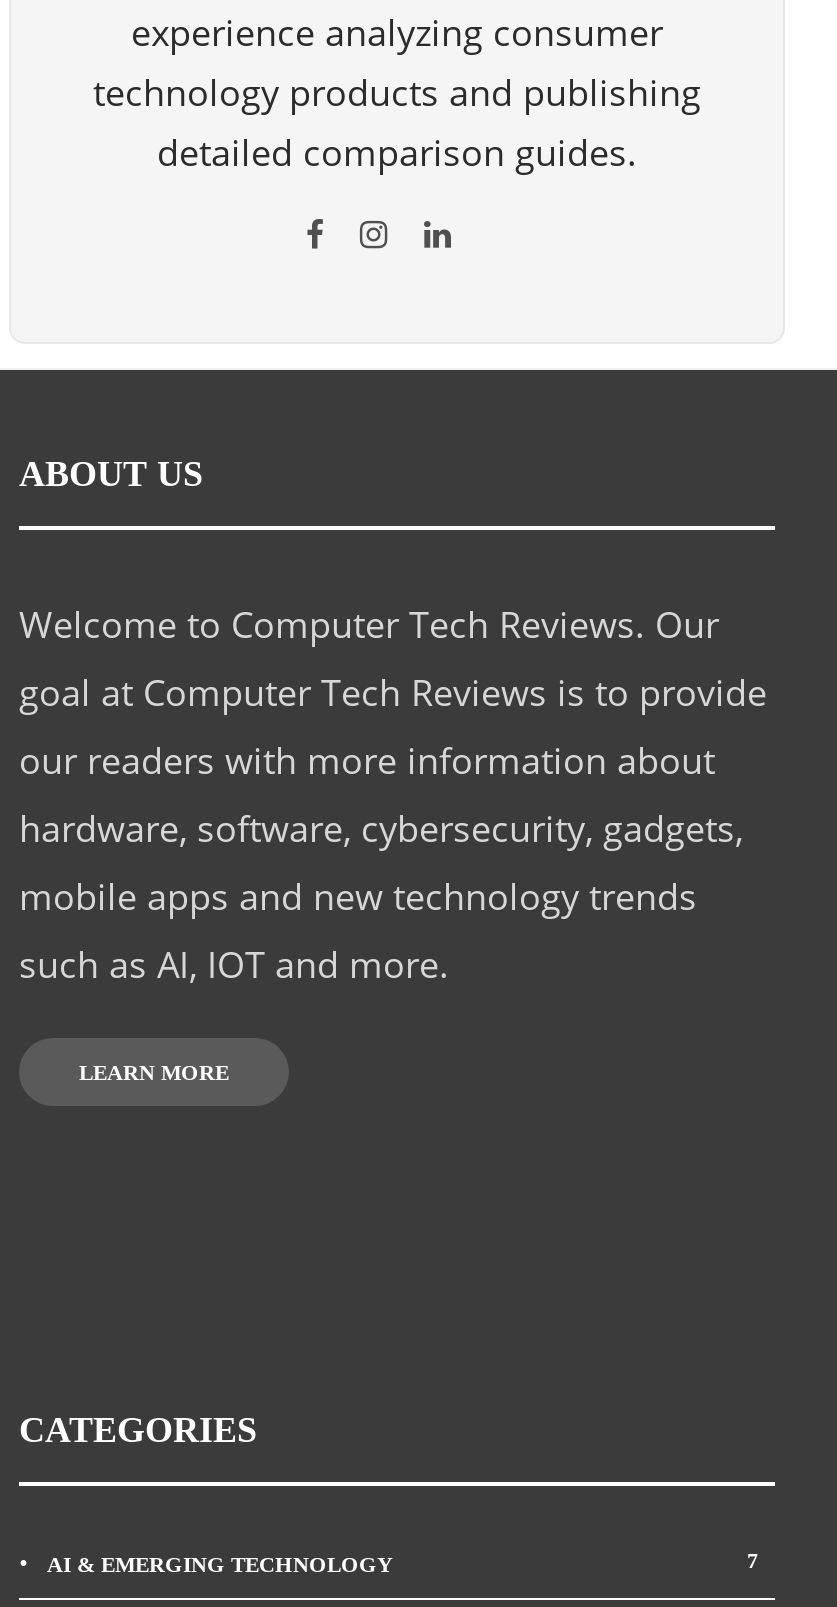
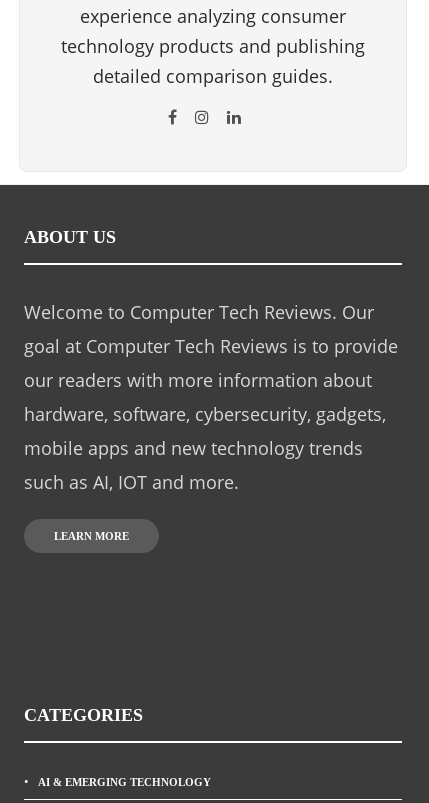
- 7
